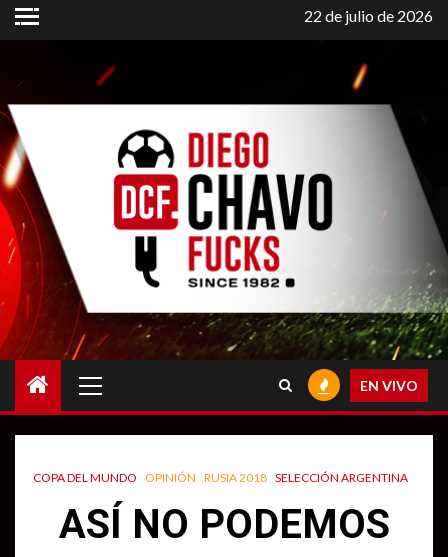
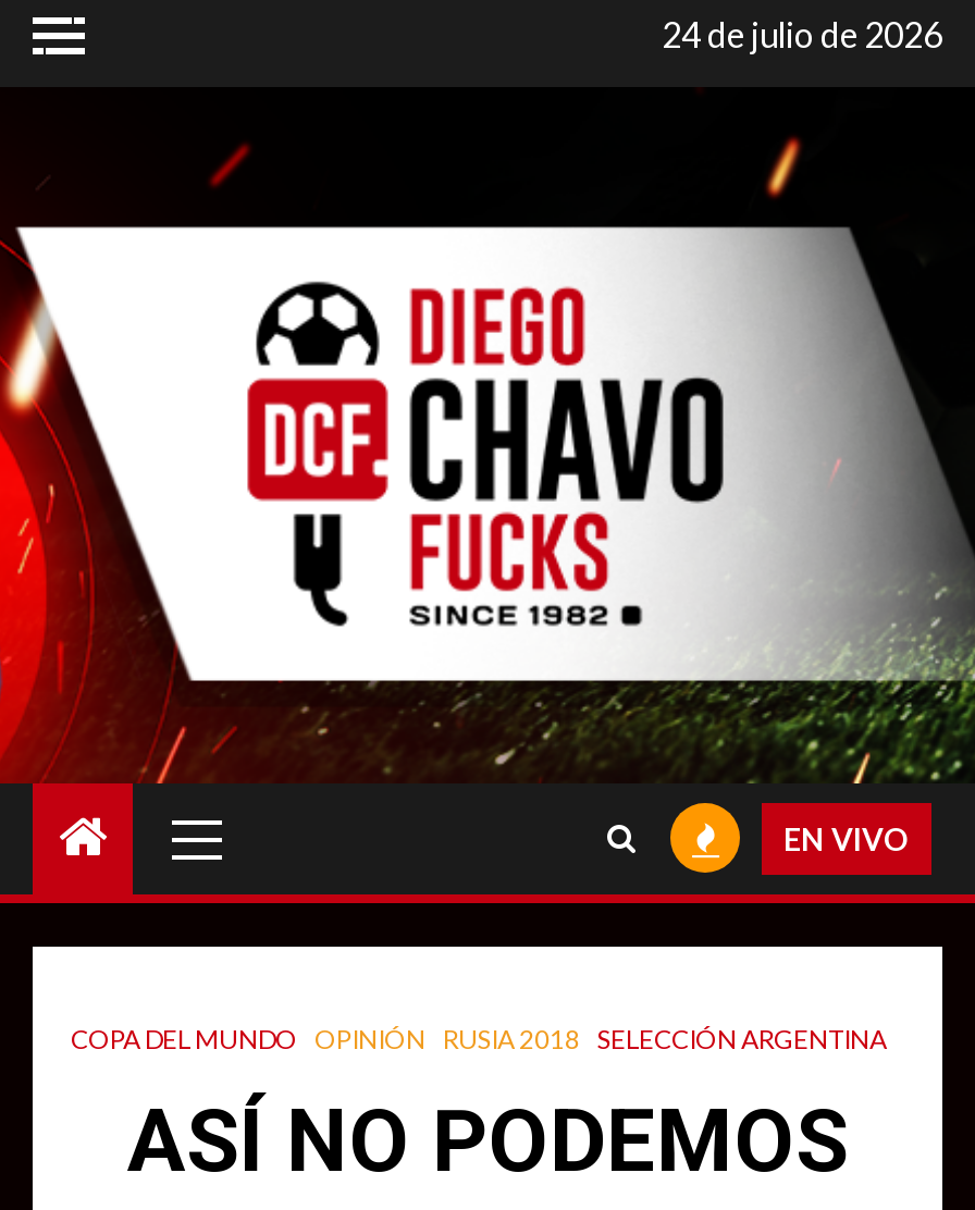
- 22 de julio de 2026
+ 24 de julio de 2026
